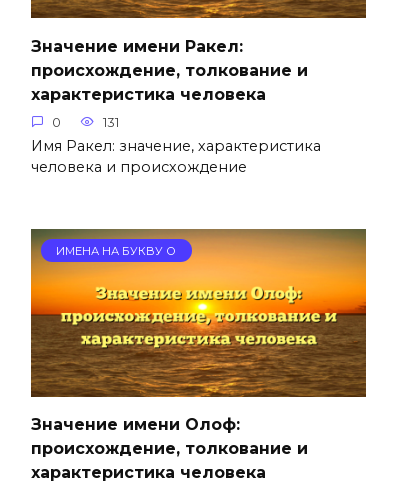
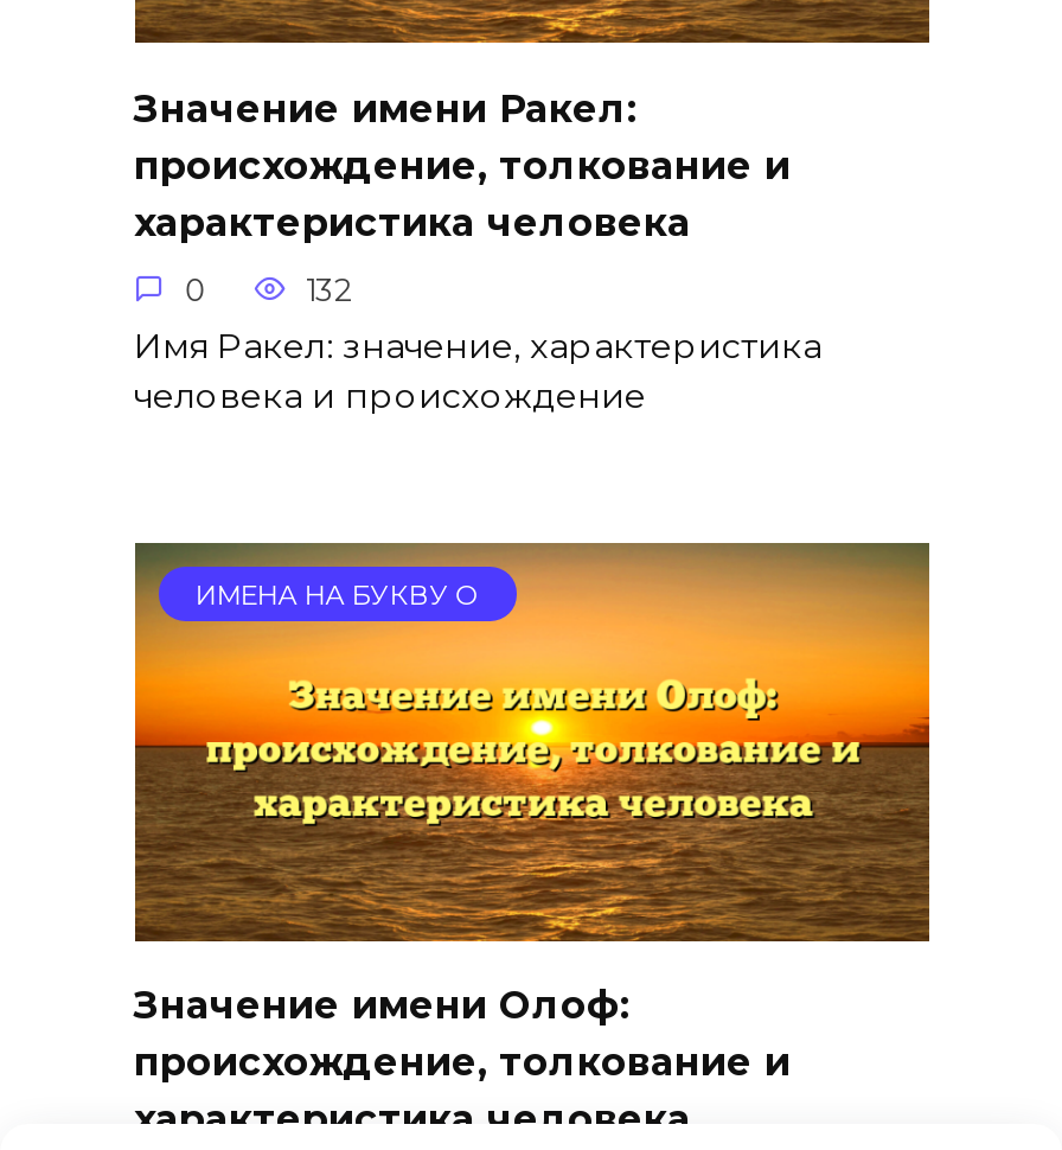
- 131
+ 132
